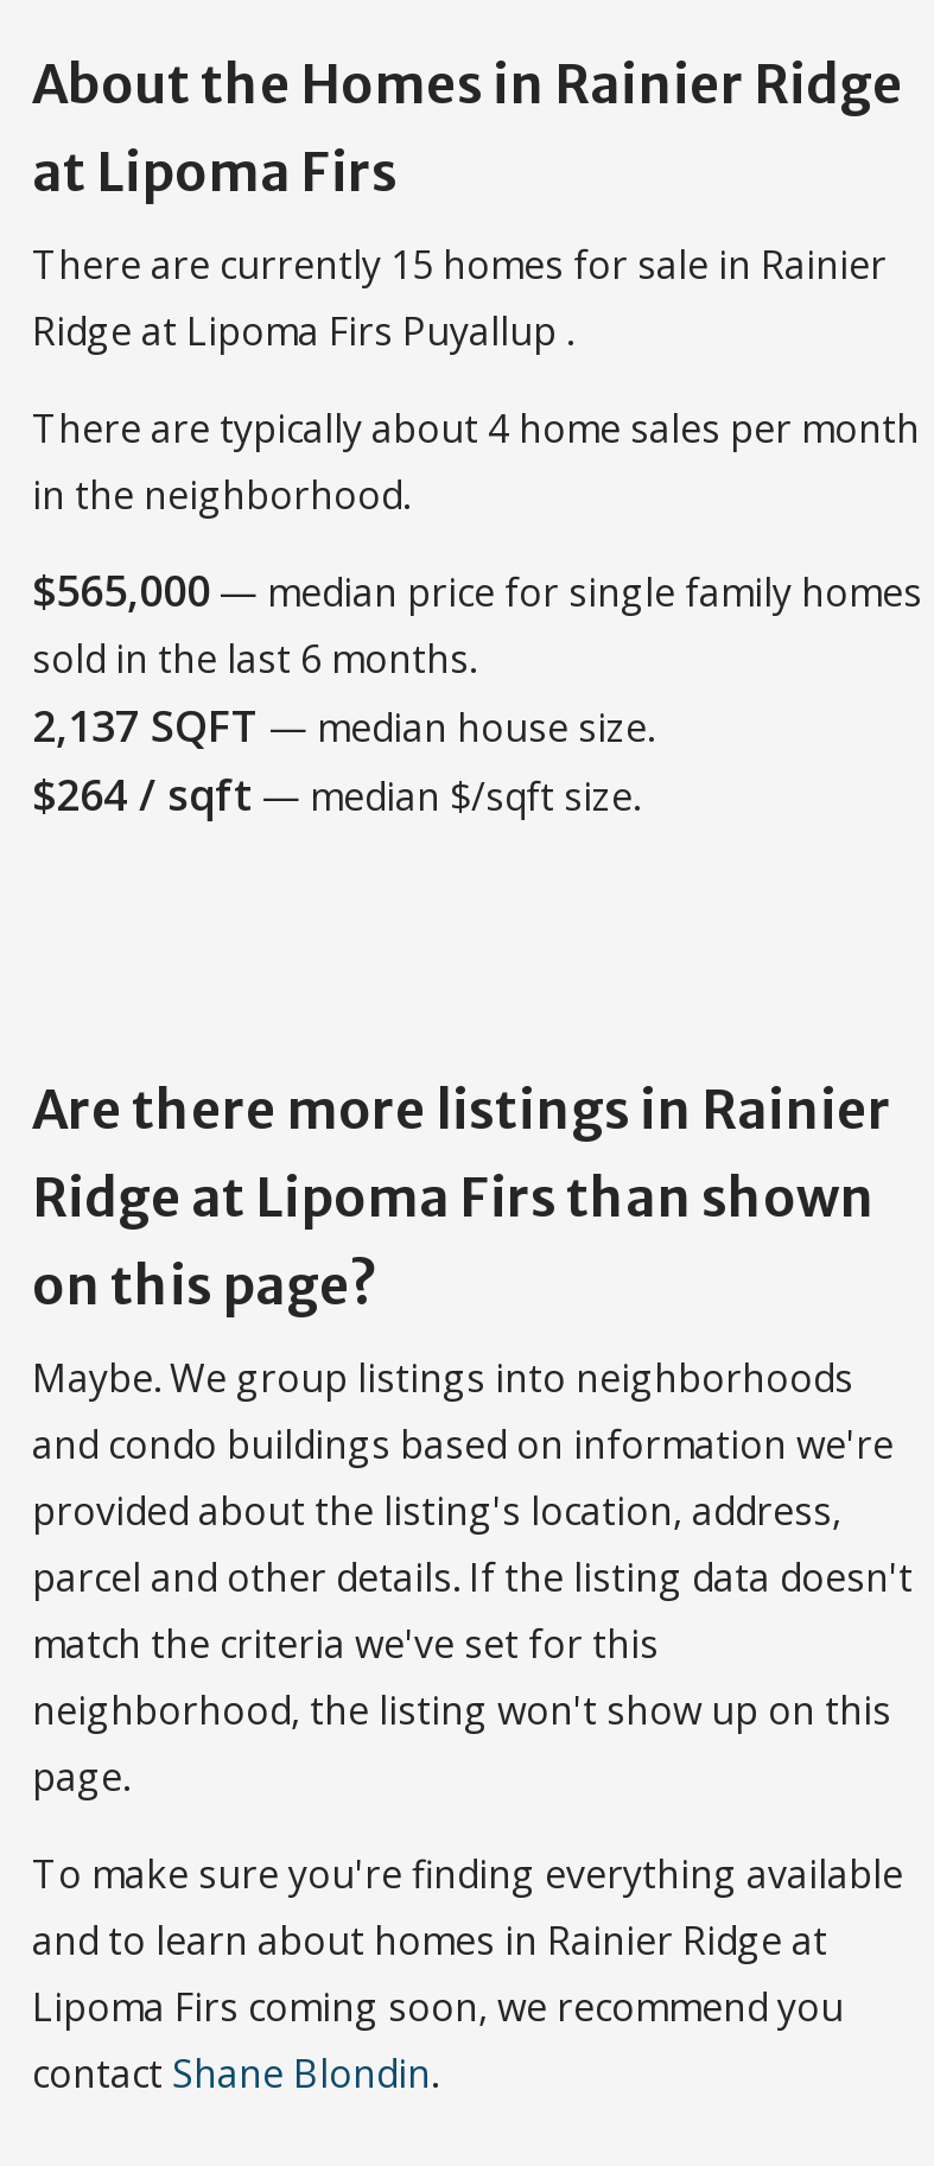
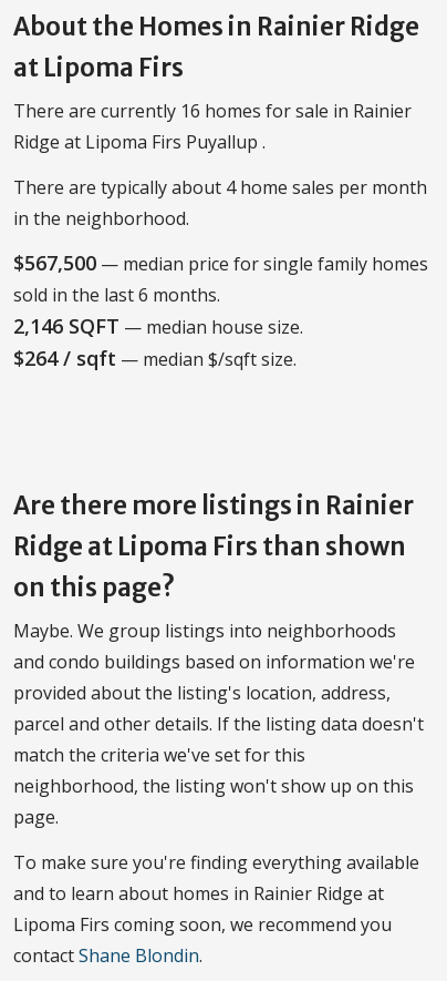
- There are currently 15 homes for sale in Rainier
+ There are currently 16 homes for sale in Rainier

- $565,000 — median price for single family homes
+ $567,500 — median price for single family homes

- 2,137 SQFT — median house size.
+ 2,146 SQFT — median house size.
